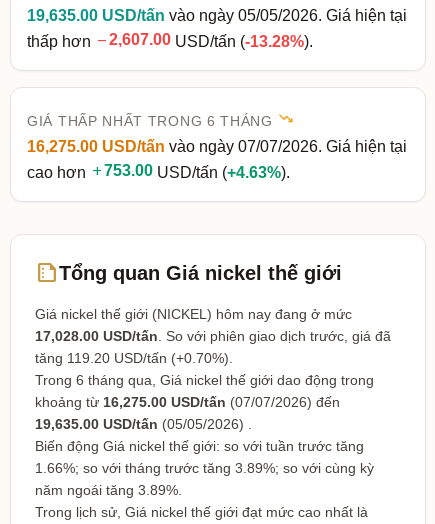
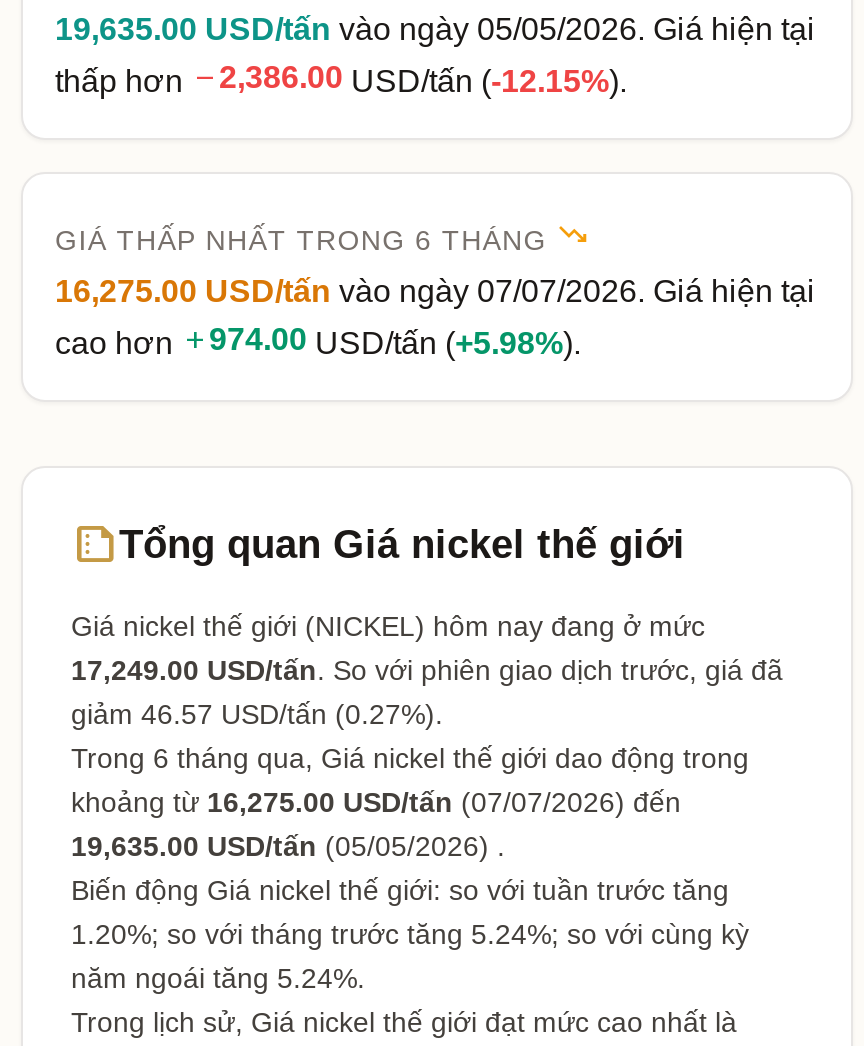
- thấp hơn remove 2,607.00 USD/tấn (-13.28%).
+ thấp hơn remove 2,386.00 USD/tấn (-12.15%).

- cao hơn add 753.00 USD/tấn (+4.63%).
+ cao hơn add 974.00 USD/tấn (+5.98%).

- 17,028.00 USD/tấn. So với phiên giao dịch trước, giá đã
+ 17,249.00 USD/tấn. So với phiên giao dịch trước, giá đã

- tăng 119.20 USD/tấn (+0.70%).
+ giảm 46.57 USD/tấn (0.27%).

- 1.66%; so với tháng trước tăng 3.89%; so với cùng kỳ
+ 1.20%; so với tháng trước tăng 5.24%; so với cùng kỳ

- năm ngoái tăng 3.89%.
+ năm ngoái tăng 5.24%.
